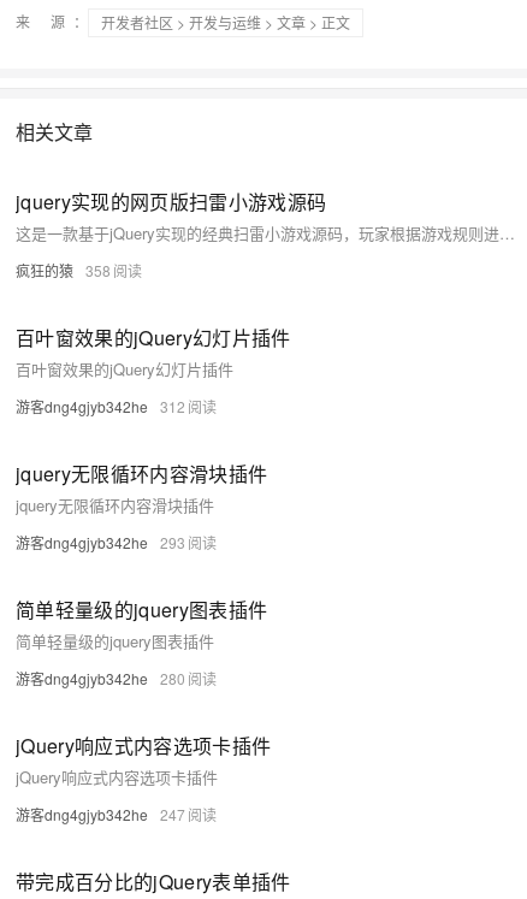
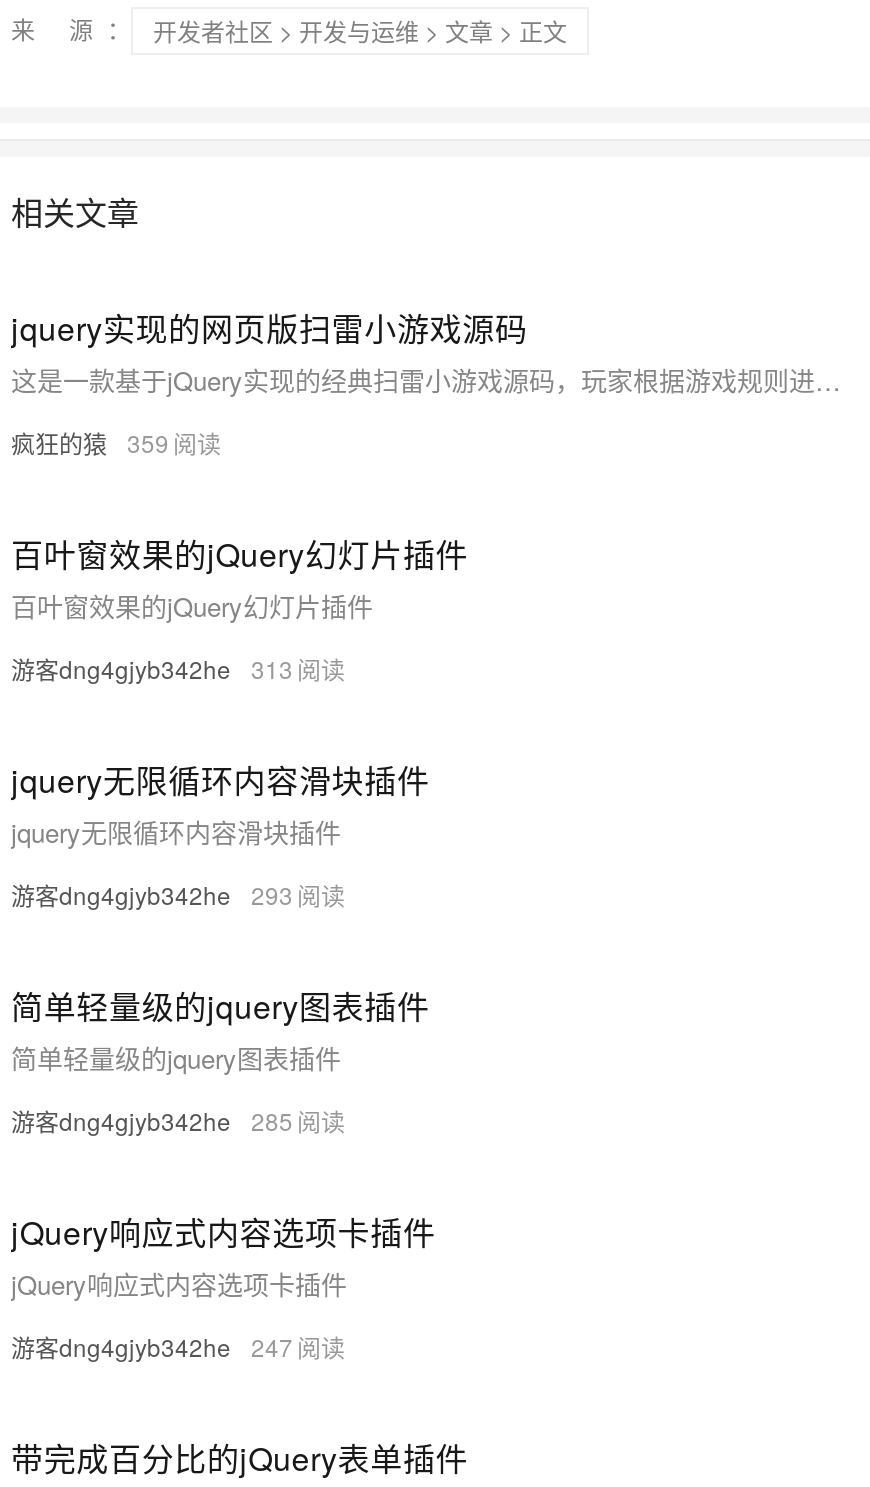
- 疯狂的猿 358
+ 疯狂的猿 359

- 游客dng4gjyb342he 312
+ 游客dng4gjyb342he 313

- 游客dng4gjyb342he 280
+ 游客dng4gjyb342he 285
